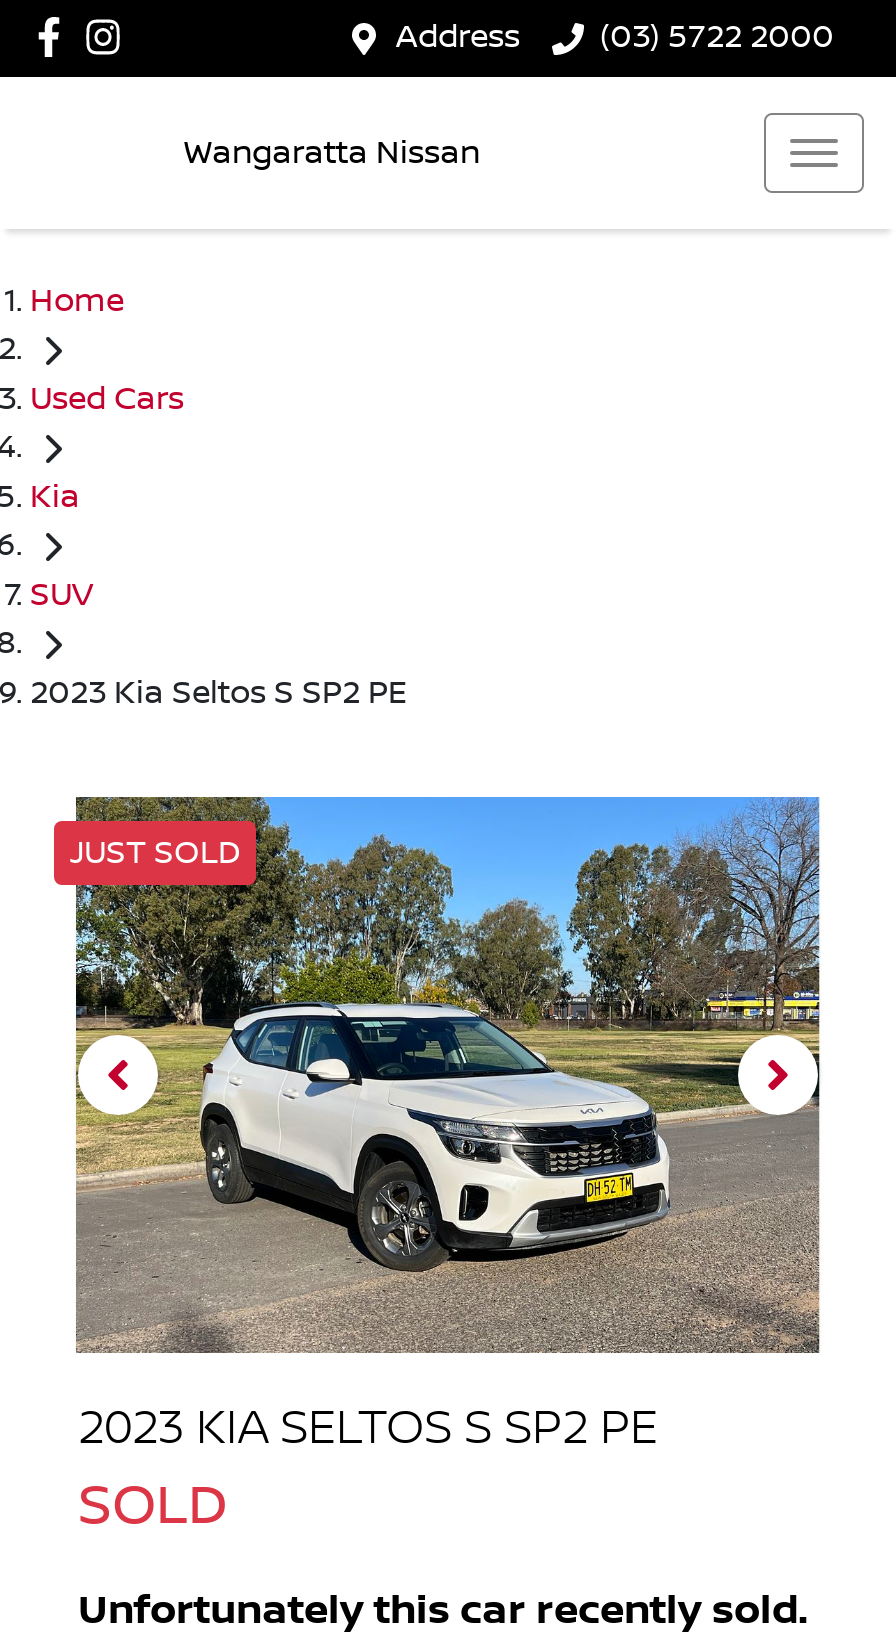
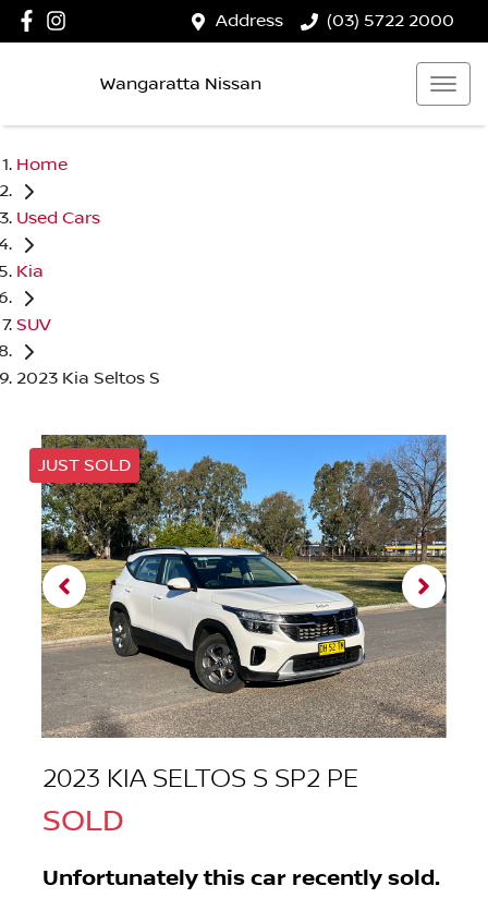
- 2023 Kia Seltos S SP2 PE
+ 2023 Kia Seltos S
